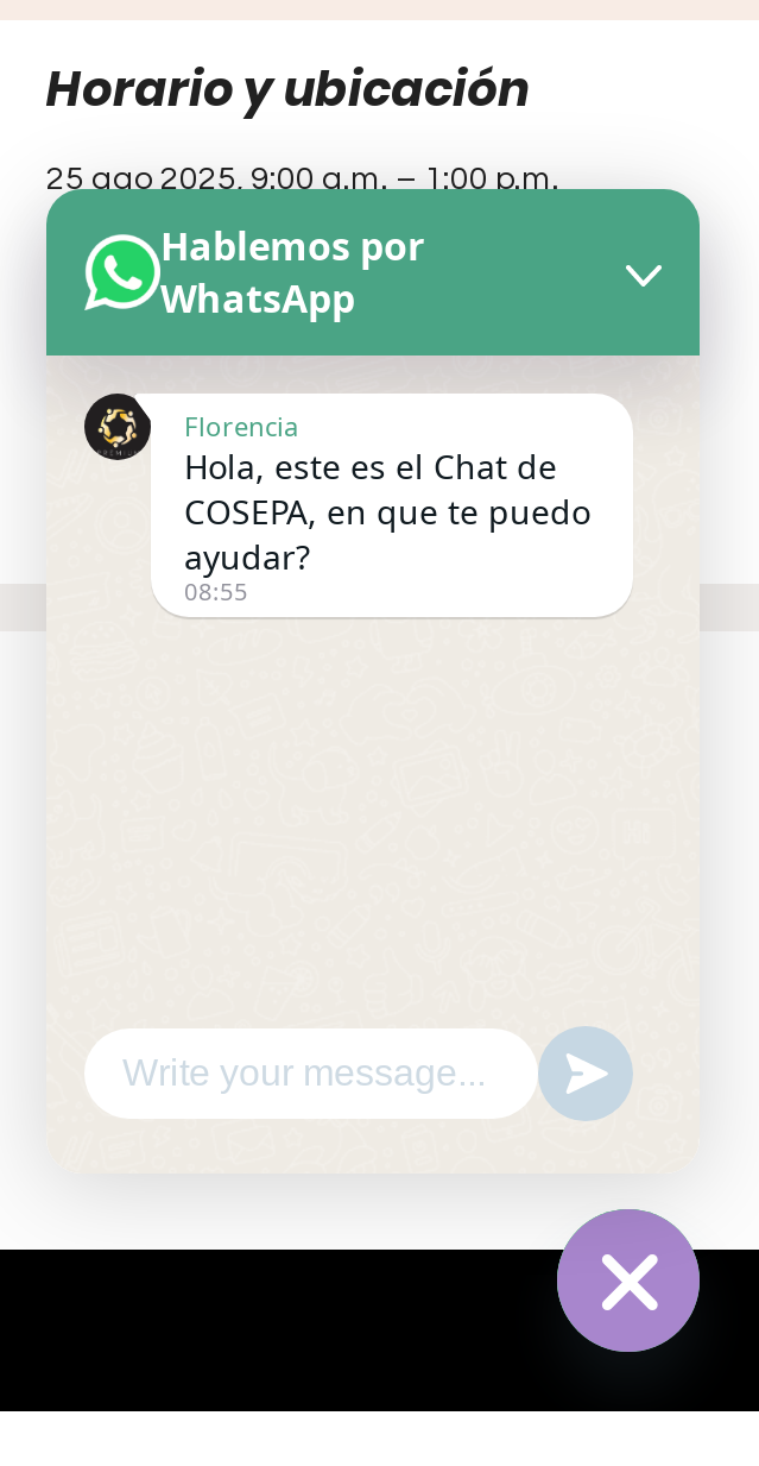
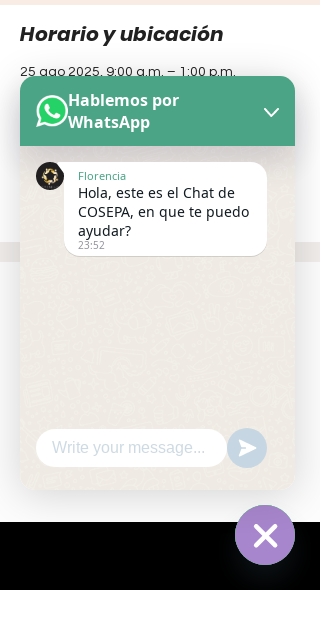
- 08:55
+ 23:52
